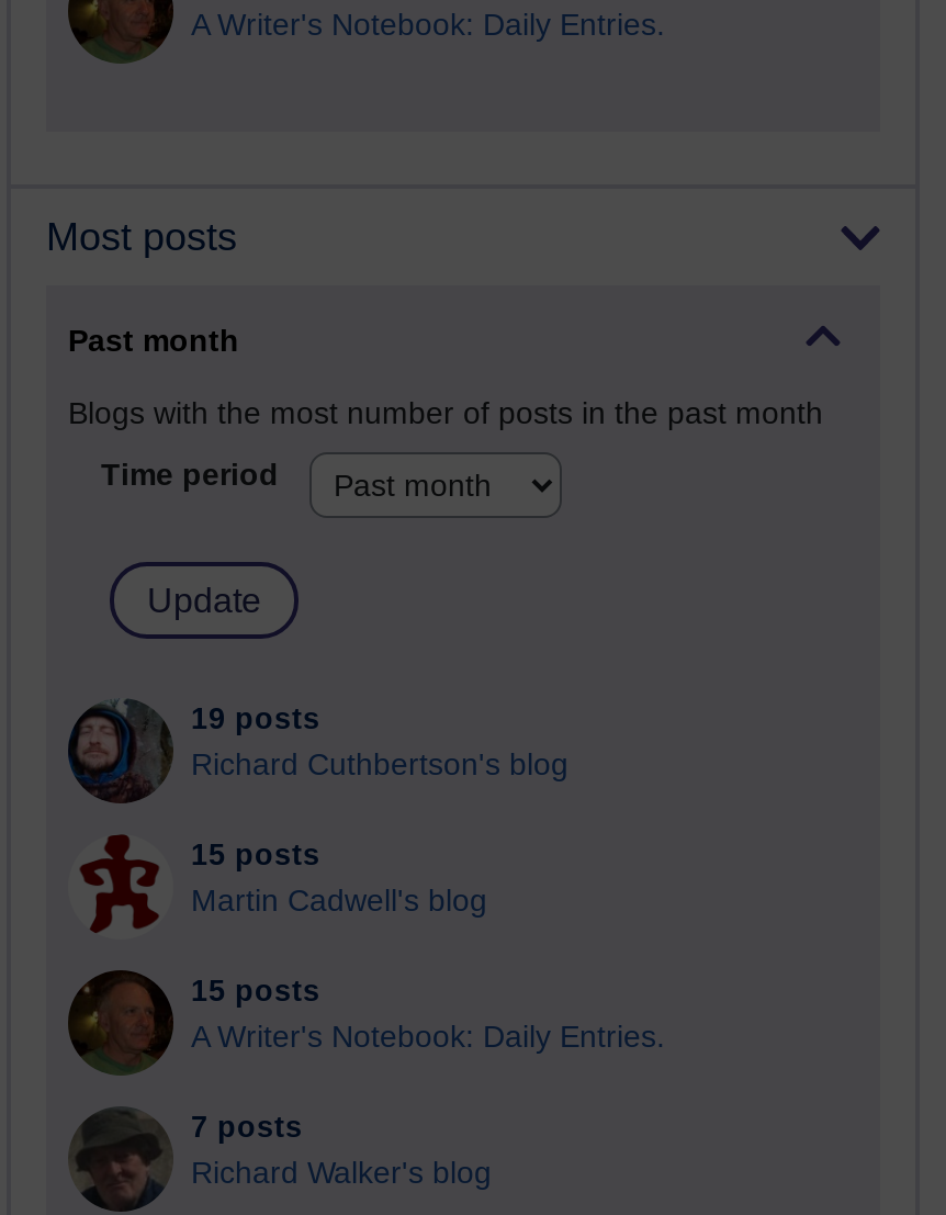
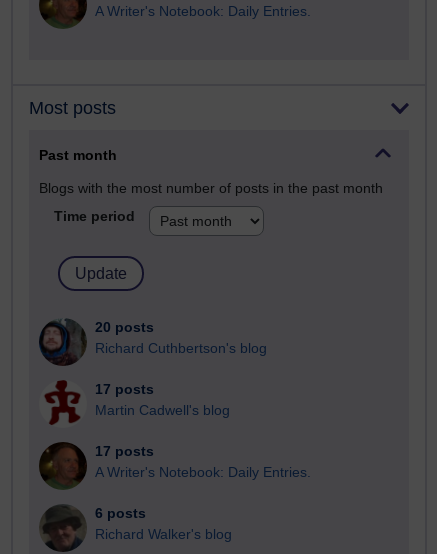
- 19 posts
+ 20 posts

- 15 posts
+ 17 posts

- 15 posts
+ 17 posts

- 7 posts
+ 6 posts
